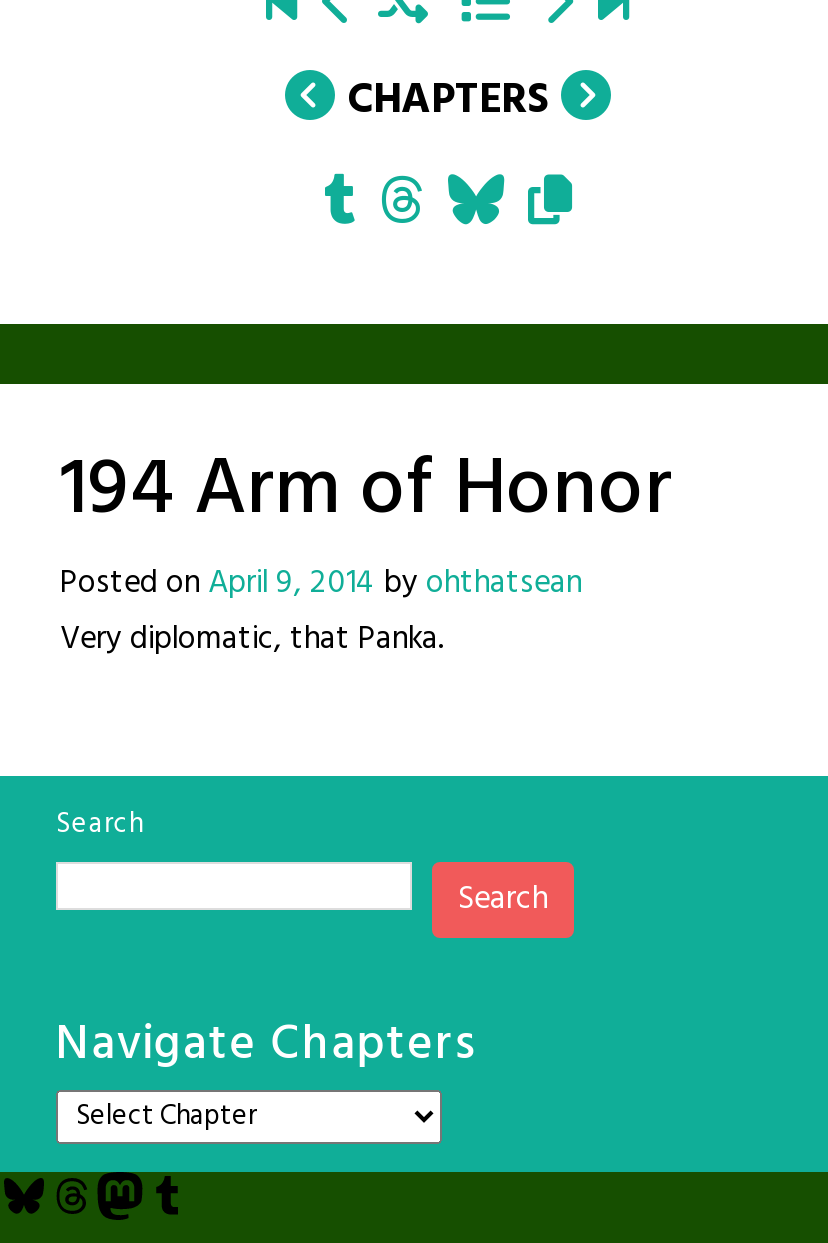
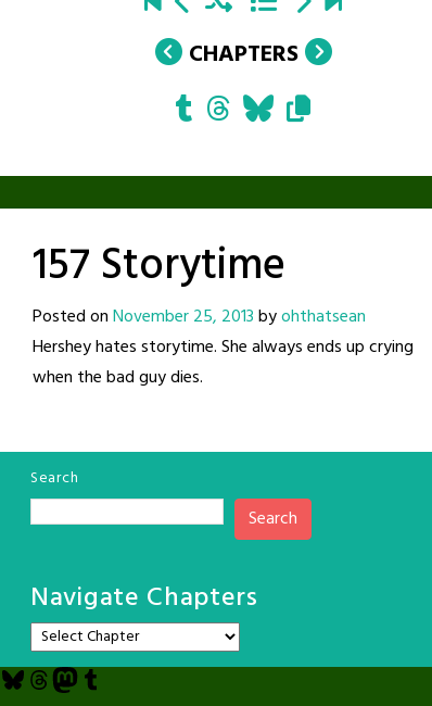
- 194 Arm of Honor
- Posted on April 9, 2014 by ohthatsean
- Very diplomatic, that Panka.
+ 157 Storytime
+ Posted on November 25, 2013 by ohthatsean
+ Hershey hates storytime. She always ends up crying
+ when the bad guy dies.
